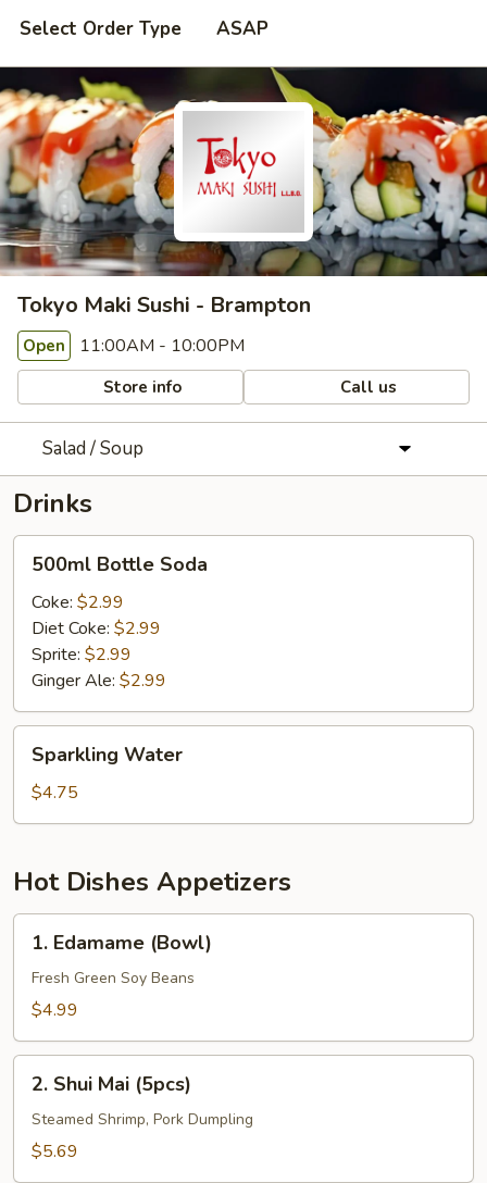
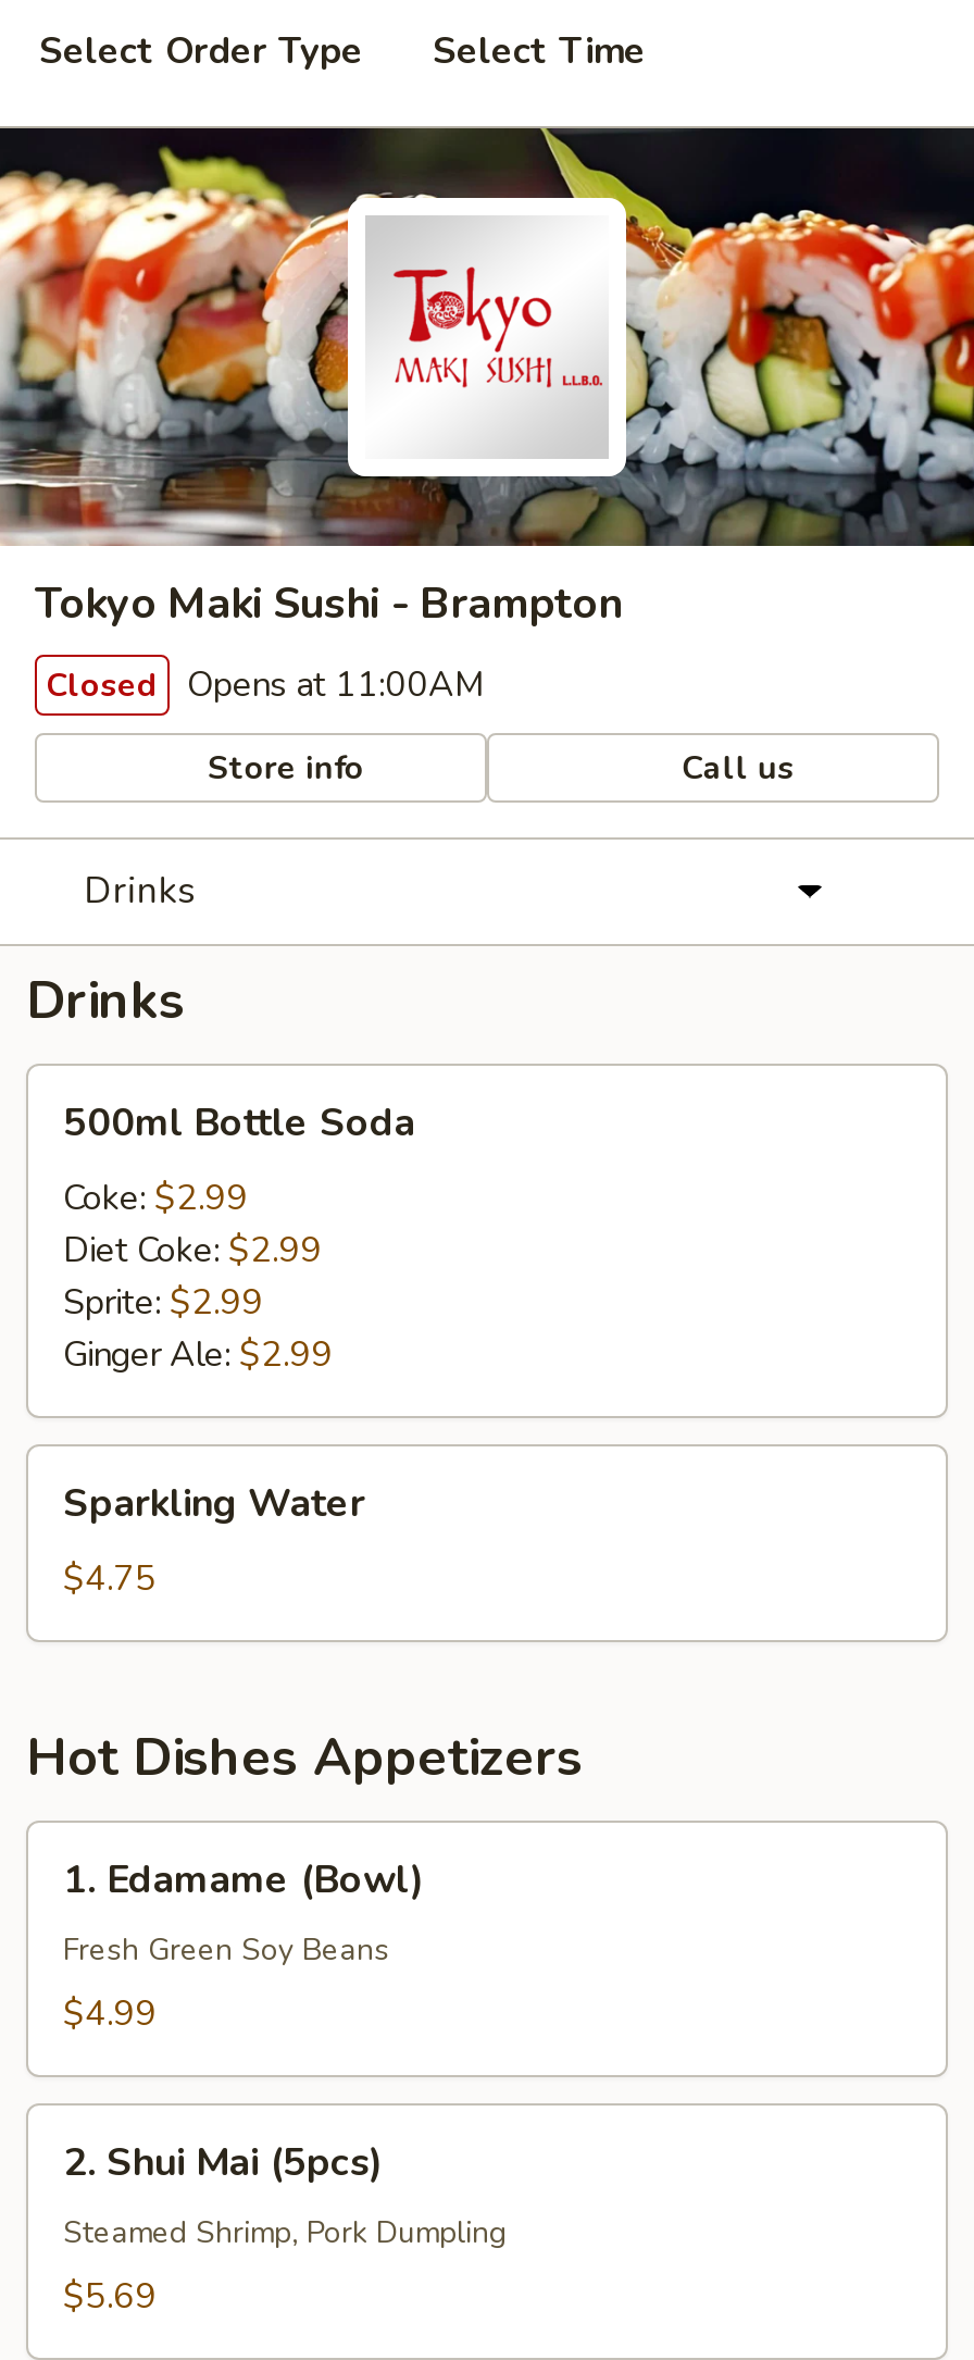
- ASAP
+ Select Time

- Open 11:00AM - 10:00PM
+ Closed Opens at 11:00AM

- Salad / Soup
+ Drinks
